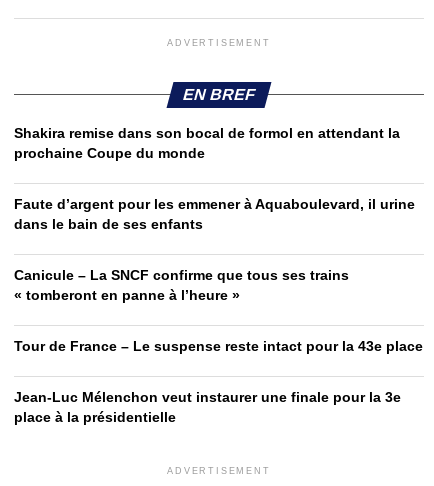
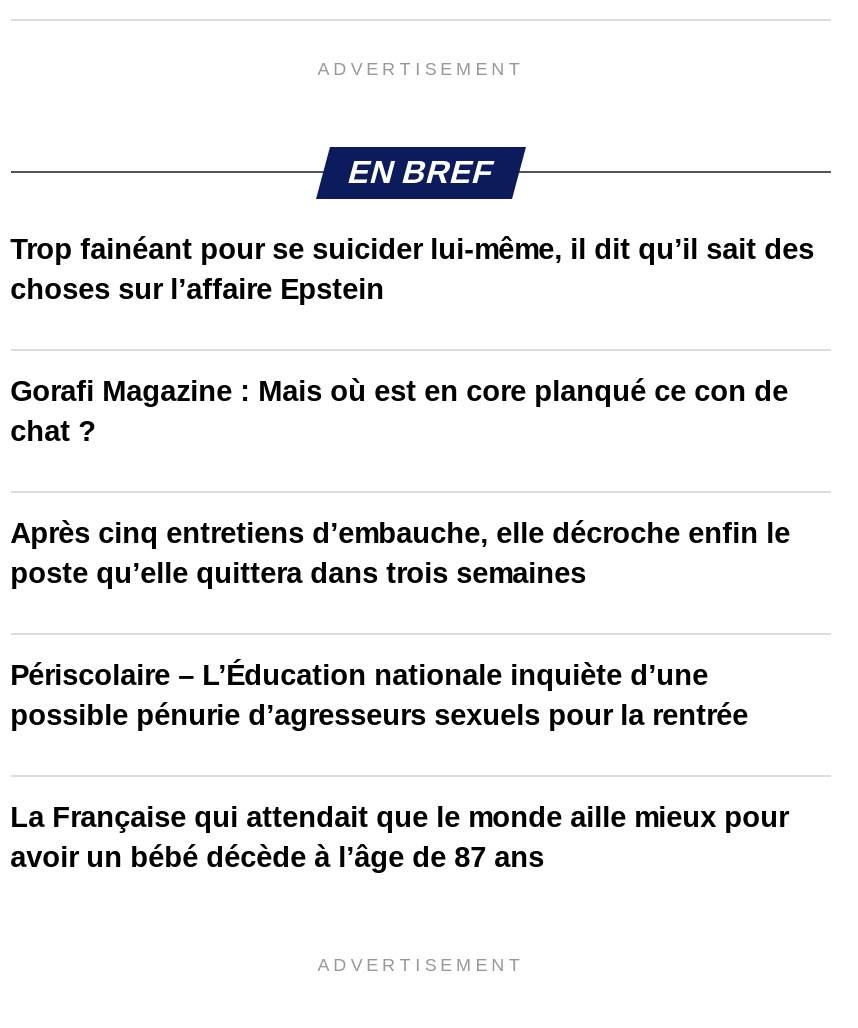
- Shakira remise dans son bocal de formol en attendant la
- prochaine Coupe du monde
+ Trop fainéant pour se suicider lui-même, il dit qu’il sait des
+ choses sur l’affaire Epstein

- Faute d’argent pour les emmener à Aquaboulevard, il urine
- dans le bain de ses enfants
+ Gorafi Magazine : Mais où est en core planqué ce con de
+ chat ?

- Canicule – La SNCF confirme que tous ses trains
- « tomberont en panne à l’heure »
+ Après cinq entretiens d’embauche, elle décroche enfin le
+ poste qu’elle quittera dans trois semaines

- Tour de France – Le suspense reste intact pour la 43e place
+ Périscolaire – L’Éducation nationale inquiète d’une
+ possible pénurie d’agresseurs sexuels pour la rentrée

- Jean-Luc Mélenchon veut instaurer une finale pour la 3e
- place à la présidentielle
+ La Française qui attendait que le monde aille mieux pour
+ avoir un bébé décède à l’âge de 87 ans
